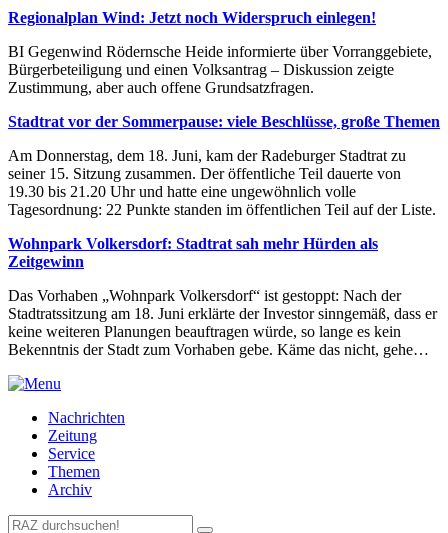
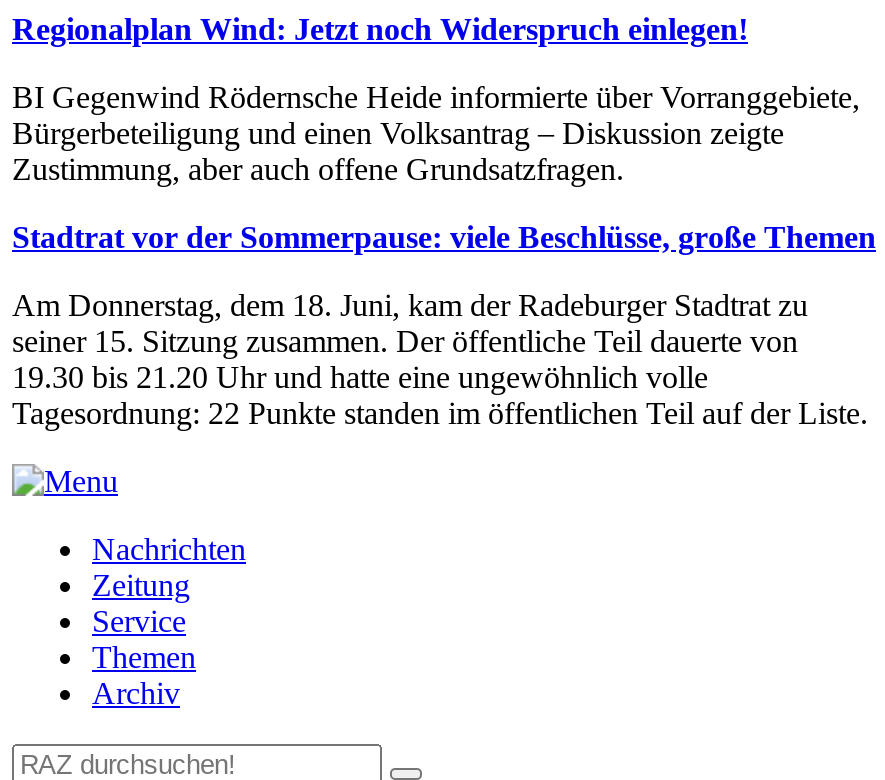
- Wohnpark Volkersdorf: Stadtrat sah mehr Hürden als
- Zeitgewinn
- Das Vorhaben „Wohnpark Volkersdorf“ ist gestoppt: Nach der
- Stadtratssitzung am 18. Juni erklärte der Investor sinngemäß, dass er
- keine weiteren Planungen beauftragen würde, so lange es kein
- Bekenntnis der Stadt zum Vorhaben gebe. Käme das nicht, gehe…
